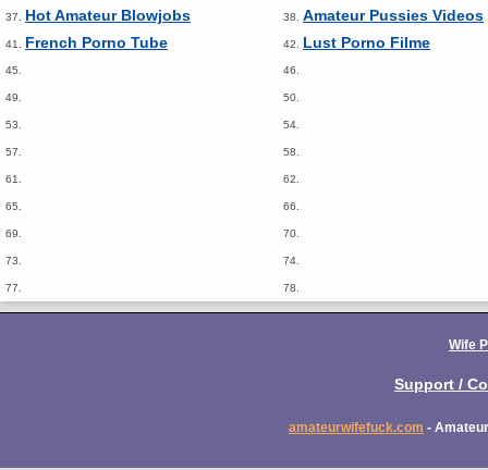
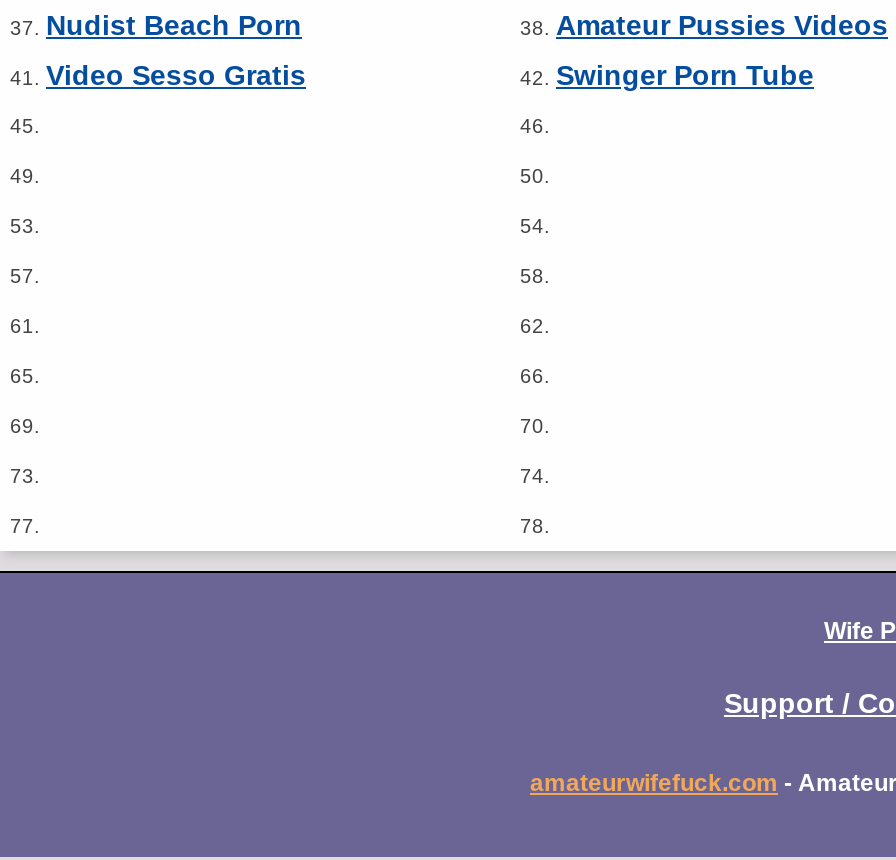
- 37. Hot Amateur Blowjobs
+ 37. Nudist Beach Porn

- 41. French Porno Tube
- 42. Lust Porno Filme
+ 41. Video Sesso Gratis
+ 42. Swinger Porn Tube
